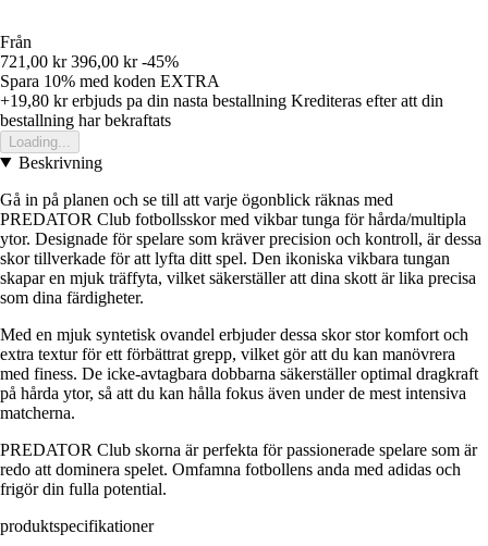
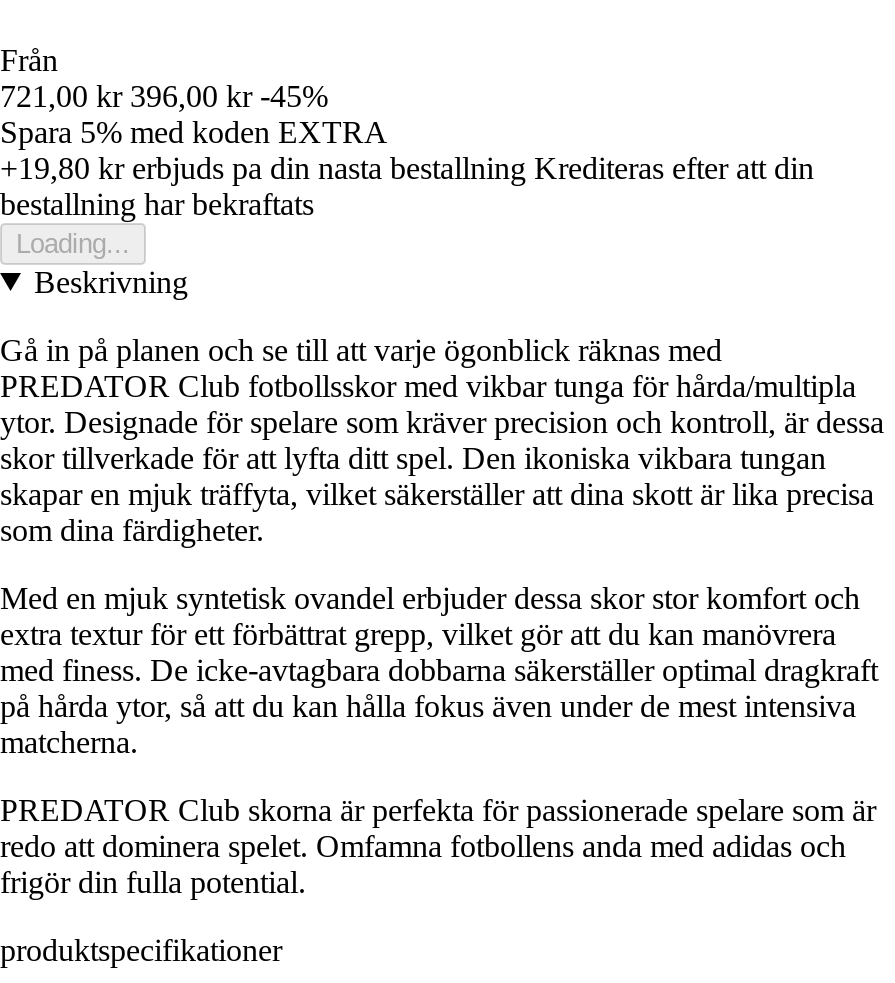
- Spara 10% med koden EXTRA
+ Spara 5% med koden EXTRA
